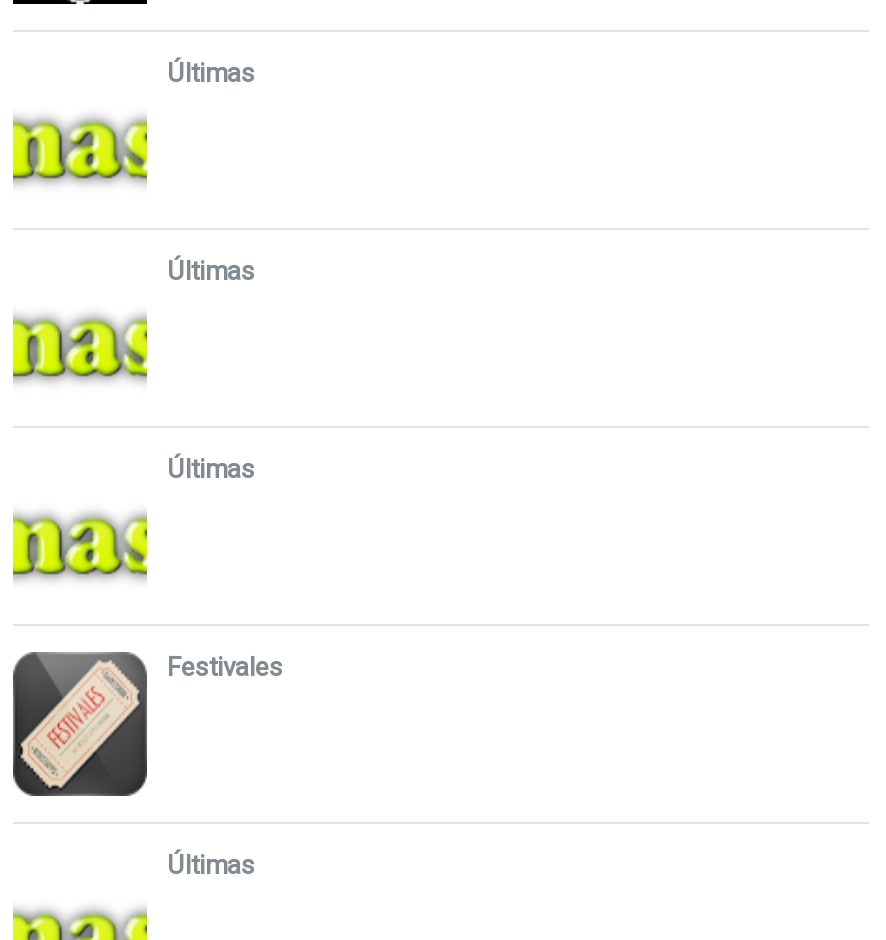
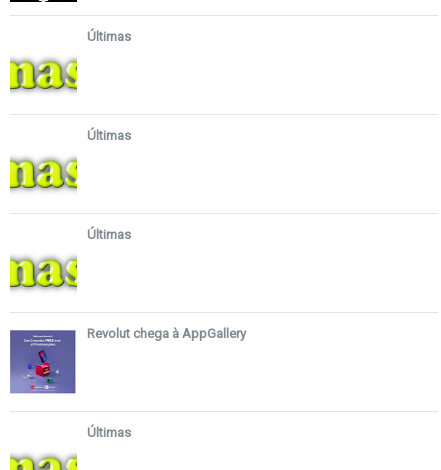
- [image]
- Festivales
+ [image]
+ Revolut chega à AppGallery
